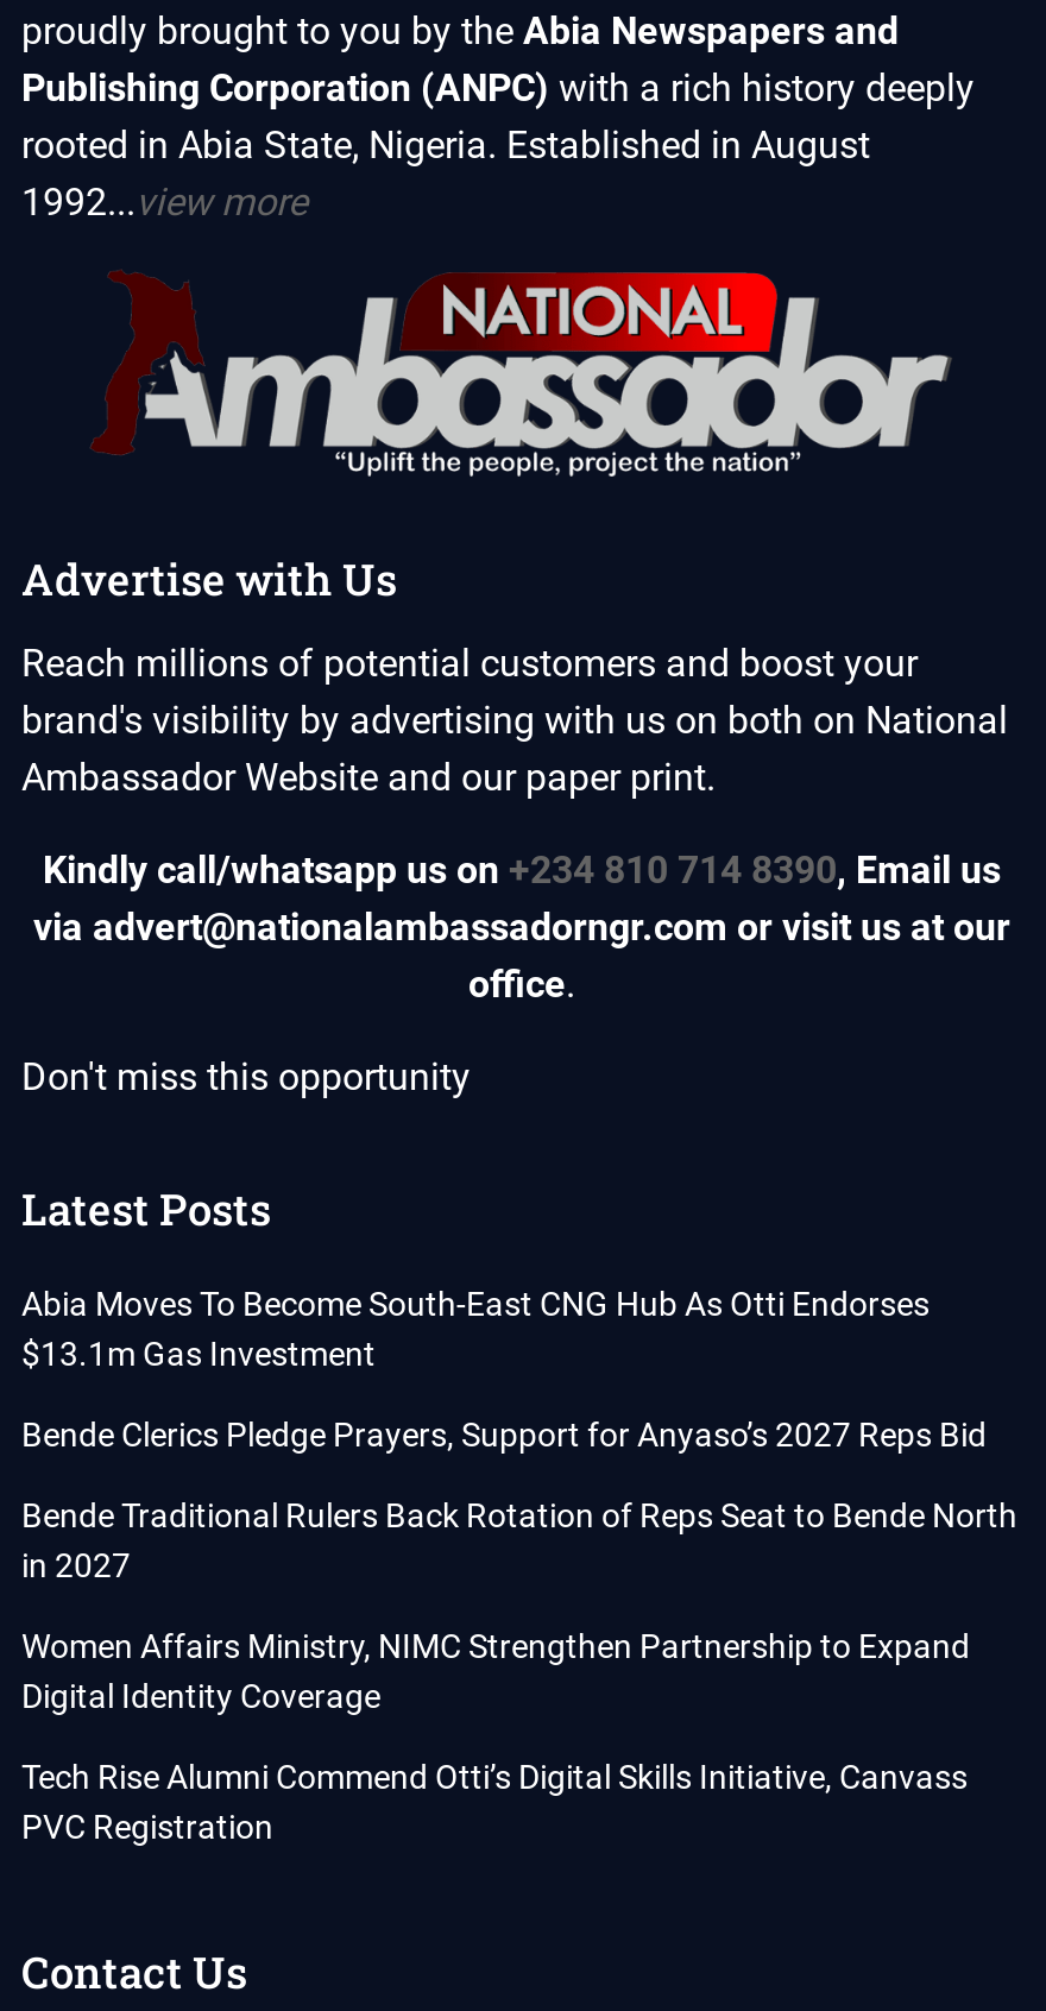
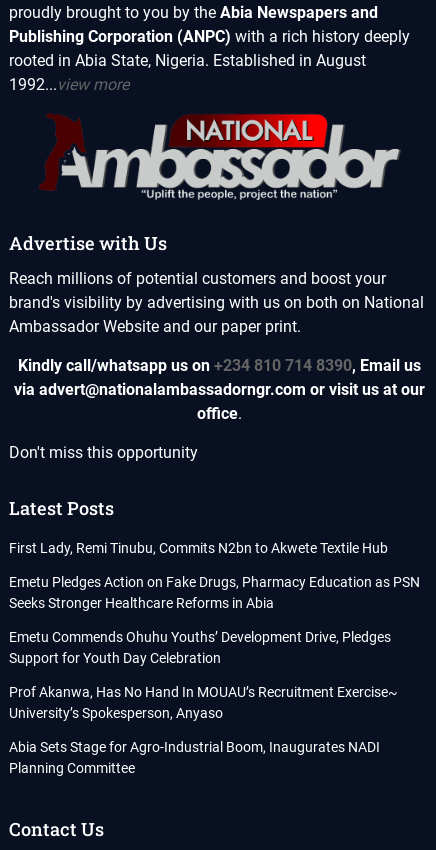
- Abia Moves To Become South-East CNG Hub As Otti Endorses
- $13.1m Gas Investment
+ First Lady, Remi Tinubu, Commits N2bn to Akwete Textile Hub

- Bende Clerics Pledge Prayers, Support for Anyaso’s 2027 Reps Bid
+ Emetu Pledges Action on Fake Drugs, Pharmacy Education as PSN
+ Seeks Stronger Healthcare Reforms in Abia

- Bende Traditional Rulers Back Rotation of Reps Seat to Bende North
- in 2027
+ Emetu Commends Ohuhu Youths’ Development Drive, Pledges
+ Support for Youth Day Celebration

- Women Affairs Ministry, NIMC Strengthen Partnership to Expand
- Digital Identity Coverage
+ Prof Akanwa, Has No Hand In MOUAU’s Recruitment Exercise~
+ University’s Spokesperson, Anyaso

- Tech Rise Alumni Commend Otti’s Digital Skills Initiative, Canvass
- PVC Registration
+ Abia Sets Stage for Agro-Industrial Boom, Inaugurates NADI
+ Planning Committee
